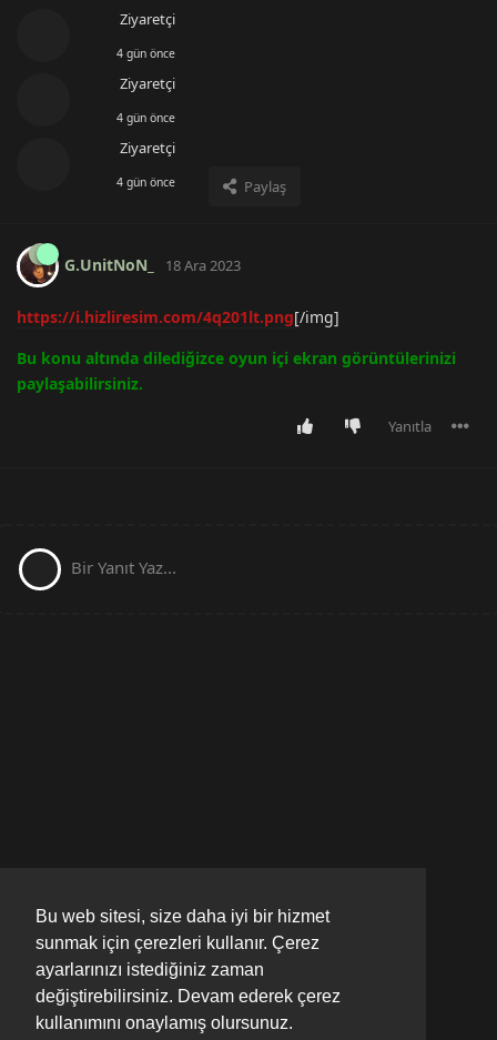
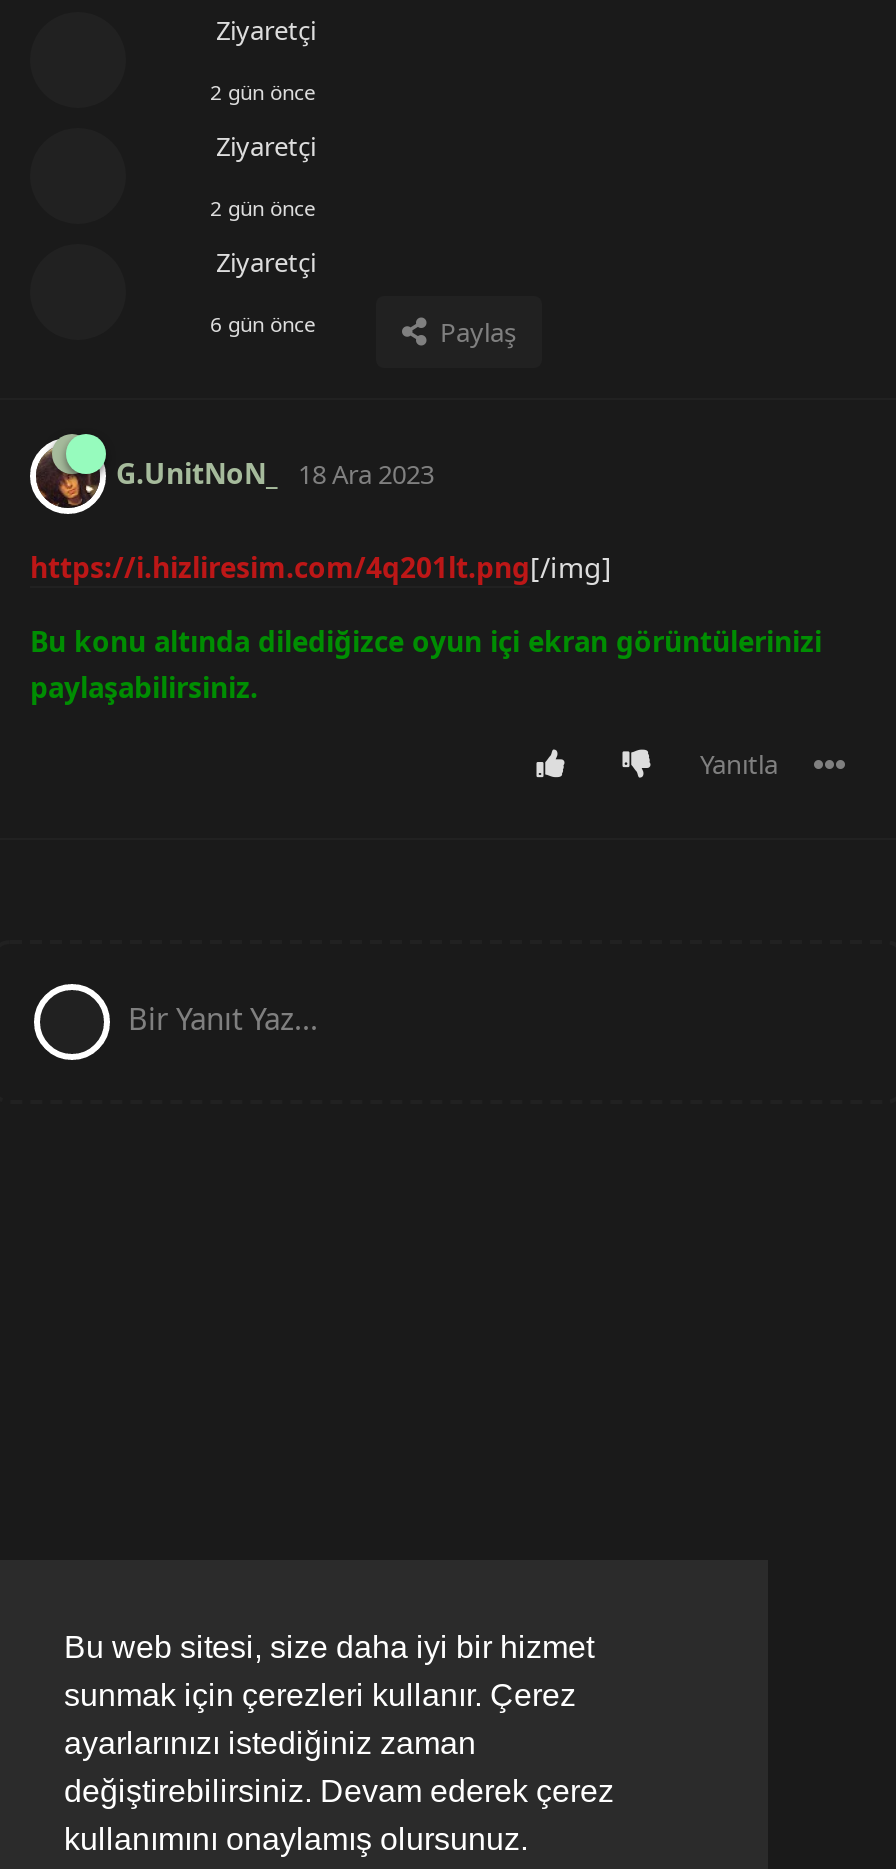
- 4 gün önce
+ 2 gün önce

- 4 gün önce
+ 2 gün önce

- 4 gün önce
+ 6 gün önce
